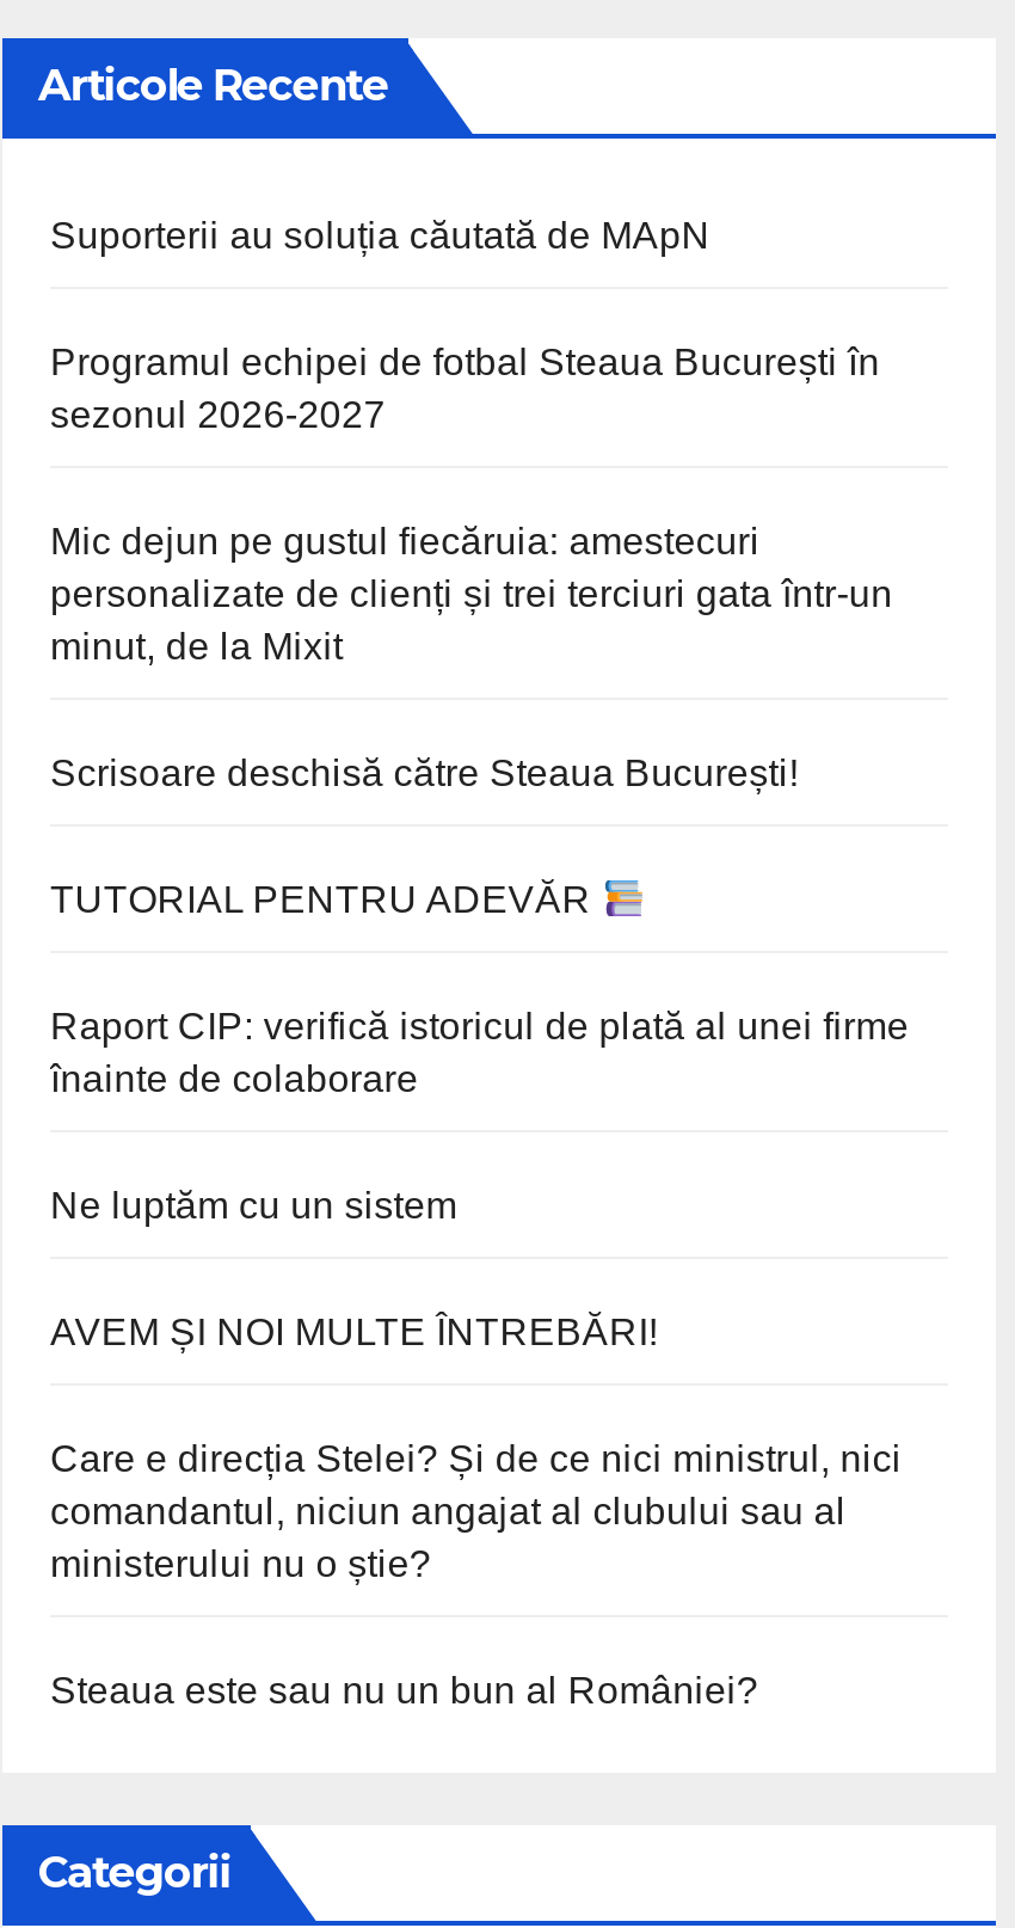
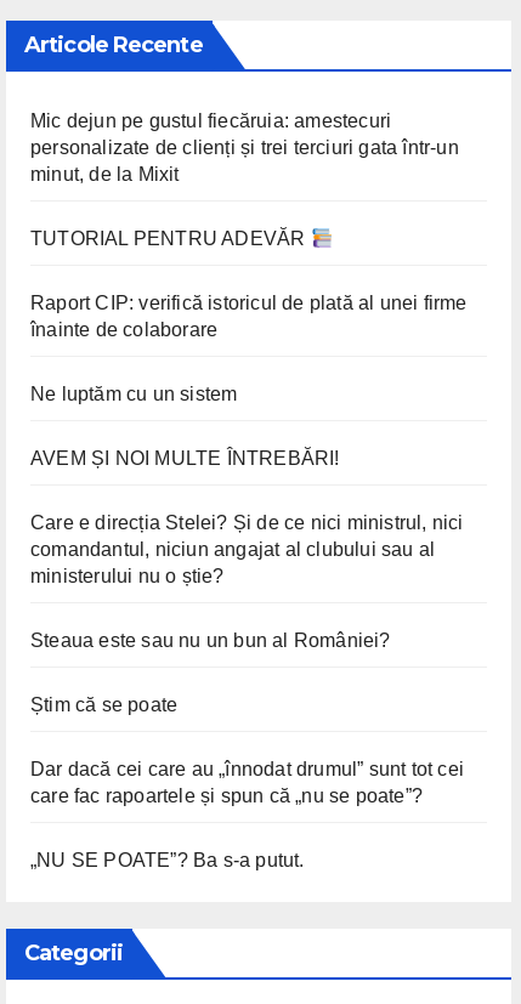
- Suporterii au soluția căutată de MApN
- Programul echipei de fotbal Steaua București în
- sezonul 2026-2027

moved up: Mic dejun pe gustul fiecăruia: amestecuri | personalizate de clienți și trei terciuri gata într-un | minut, de la Mixit

- Scrisoare deschisă către Steaua București!

moved up: TUTORIAL PENTRU ADEVĂR | Raport CIP: verifică istoricul de plată al unei firme | înainte de colaborare | ... | ministerului nu o știe? | Steaua este sau nu un bun al României?

+ Știm că se poate
+ Dar dacă cei care au „înnodat drumul” sunt tot cei
+ care fac rapoartele și spun că „nu se poate”?
+ „NU SE POATE”? Ba s-a putut.
